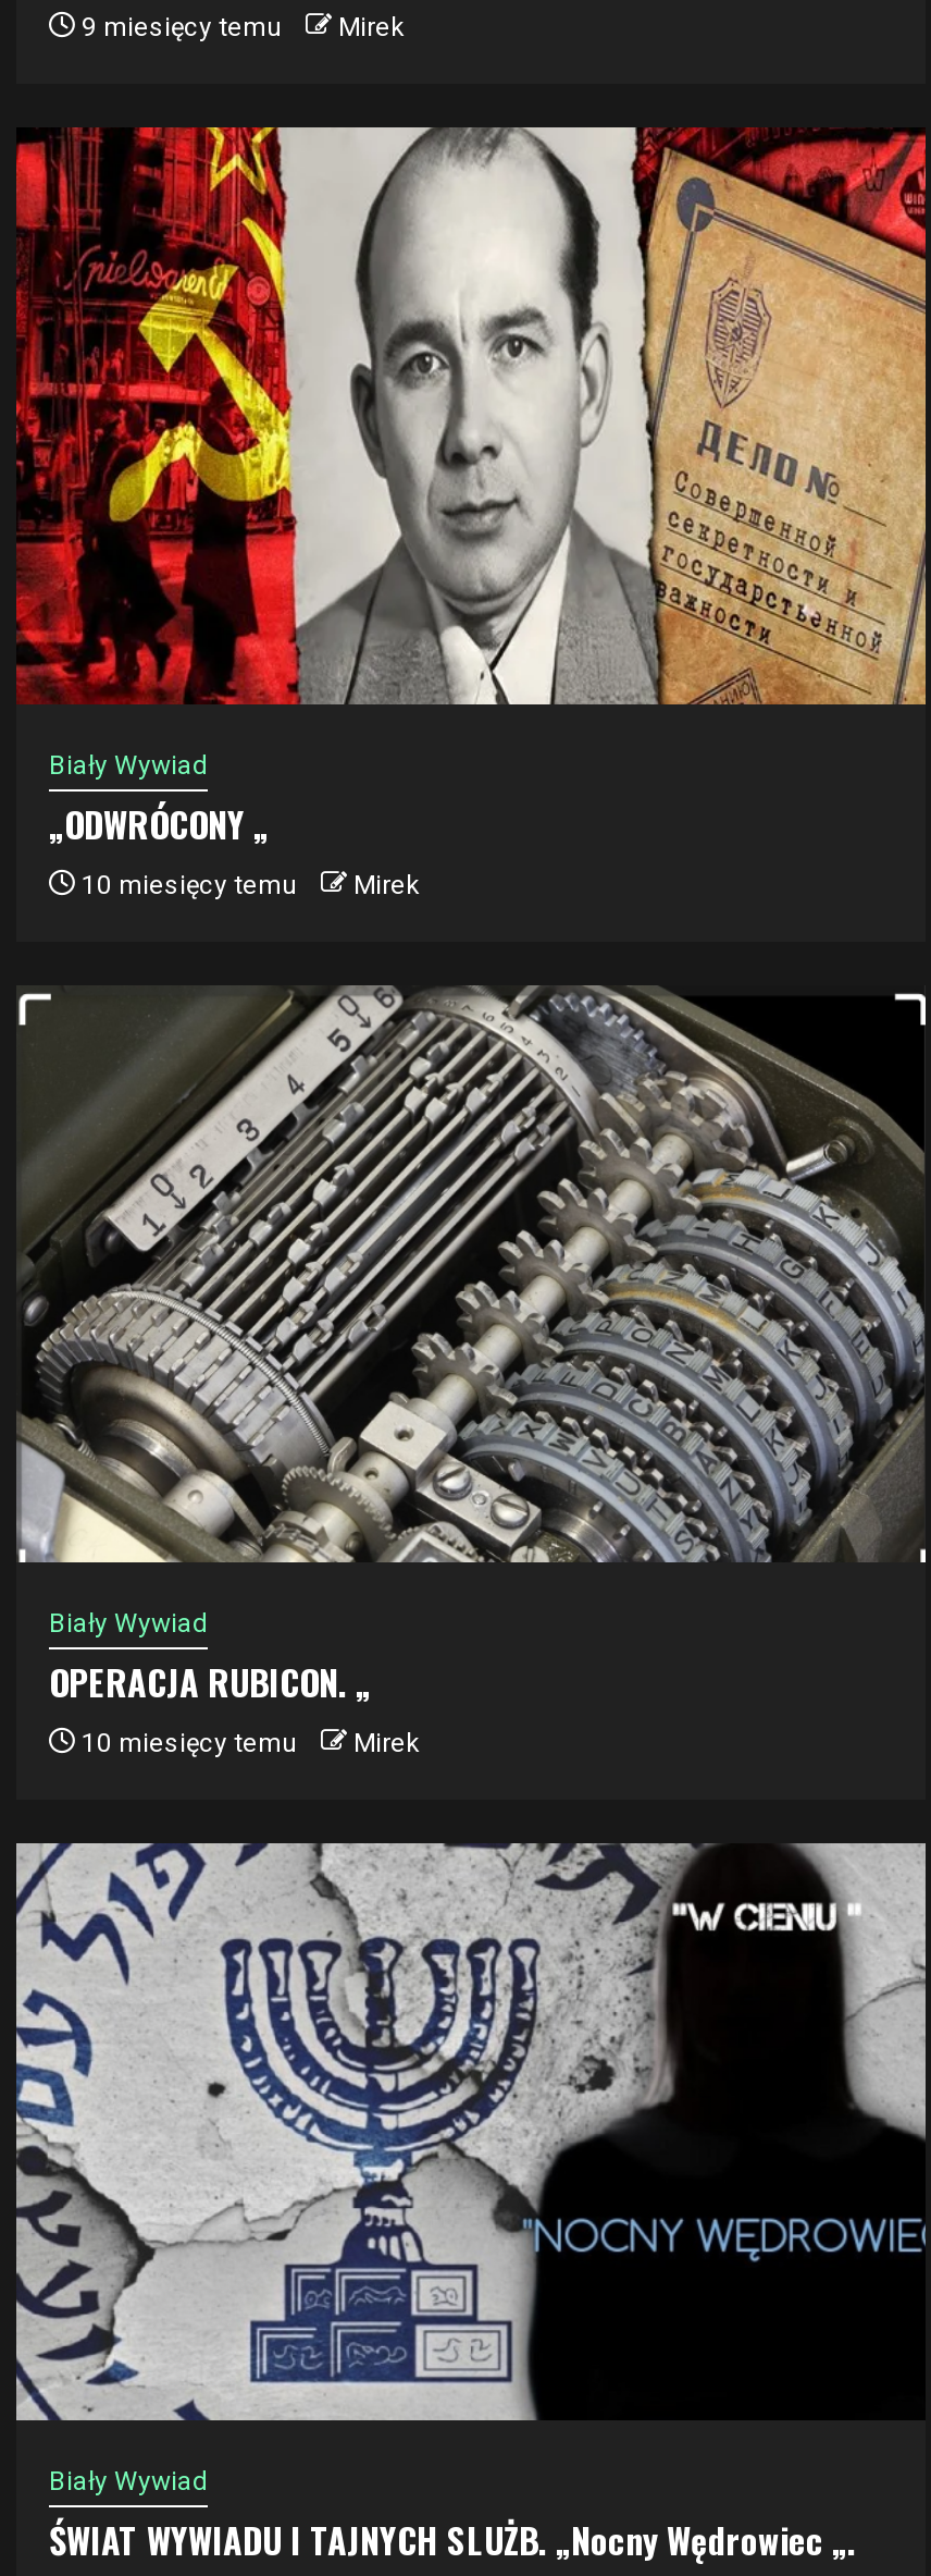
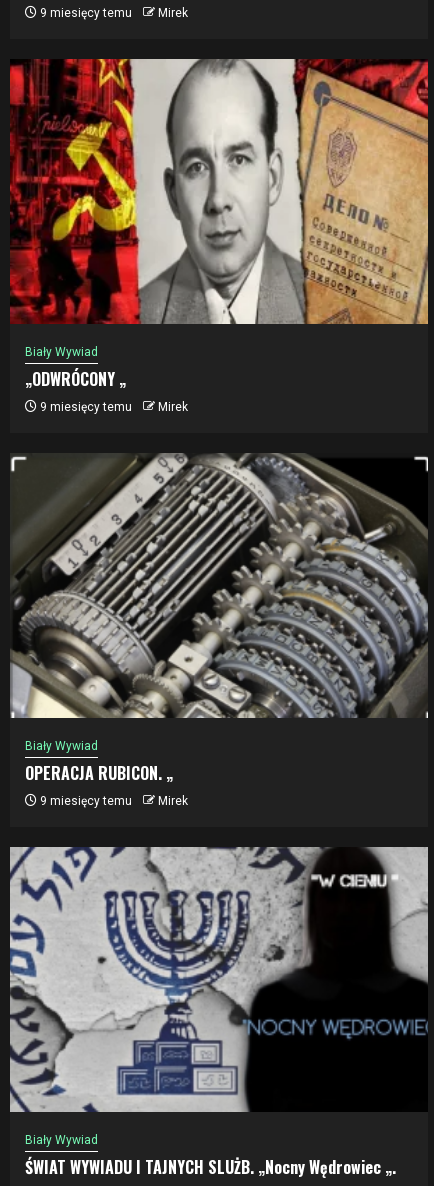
- 10 miesięcy temu
+ 9 miesięcy temu

- 10 miesięcy temu
+ 9 miesięcy temu
